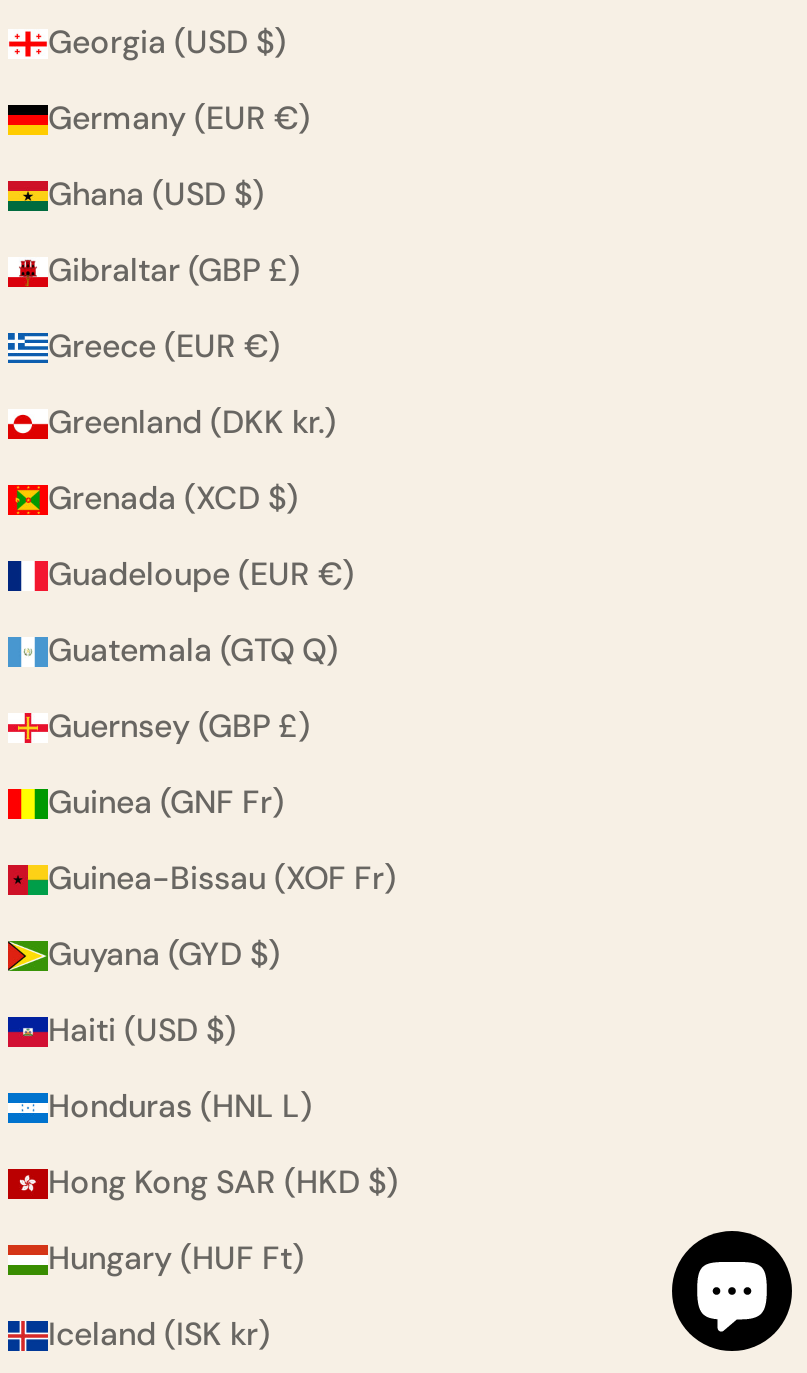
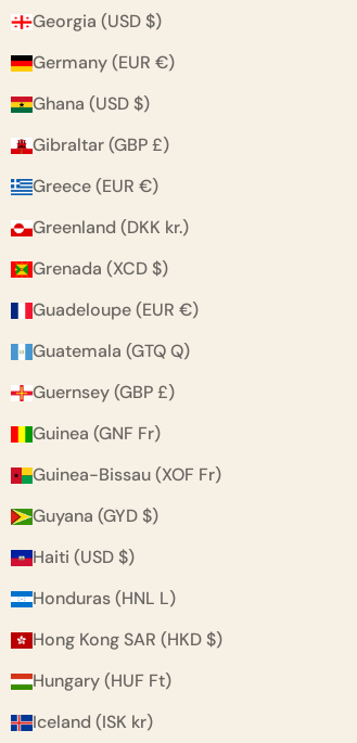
- [image]
